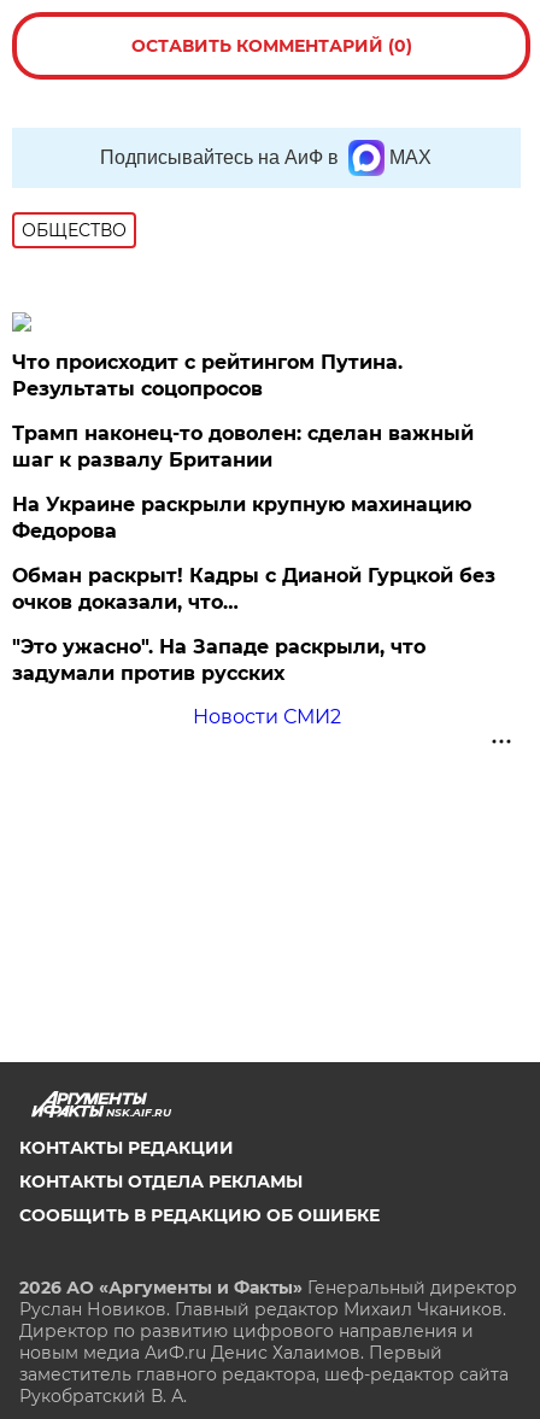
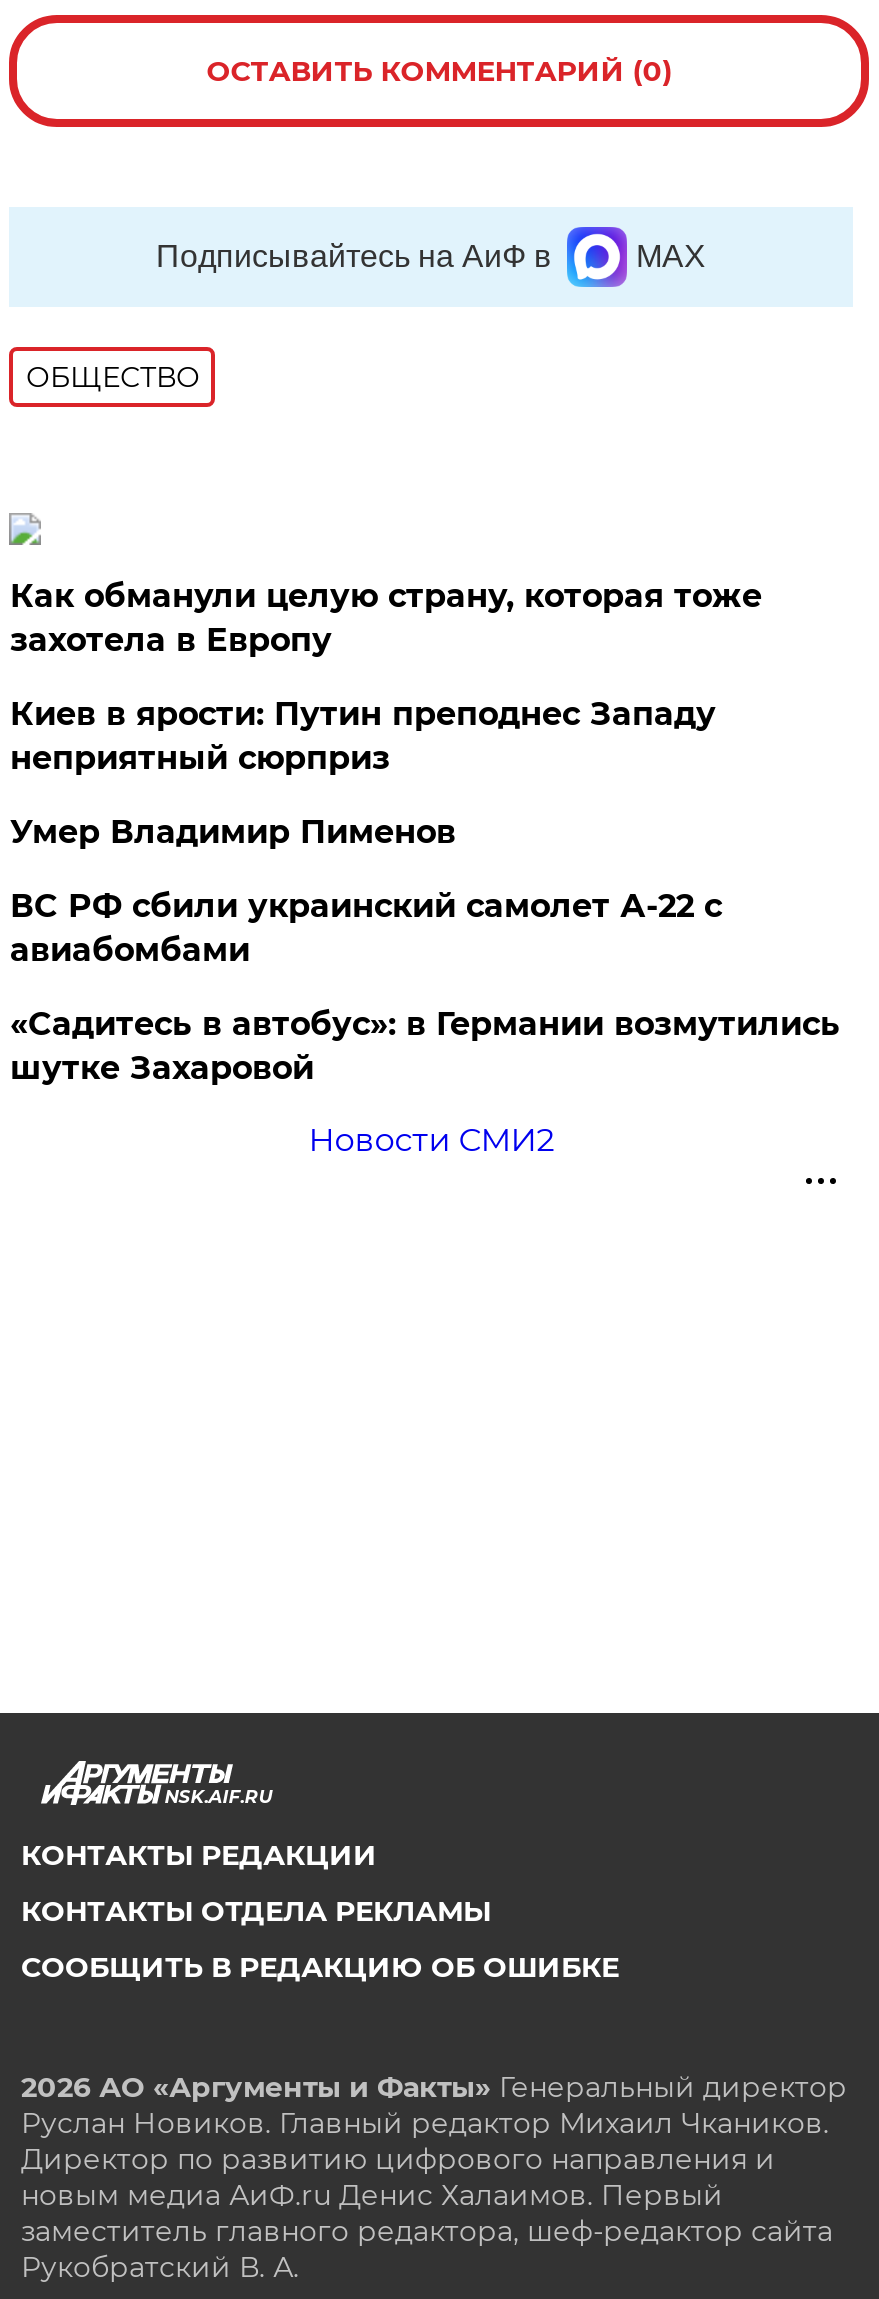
- Что происходит с рейтингом Путина.
- Результаты соцопросов
+ Как обманули целую страну, которая тоже
+ захотела в Европу

- Трамп наконец-то доволен: сделан важный
- шаг к развалу Британии
+ Киев в ярости: Путин преподнес Западу
+ неприятный сюрприз

- На Украине раскрыли крупную махинацию
- Федорова
+ Умер Владимир Пименов

- Обман раскрыт! Кадры с Дианой Гурцкой без
- очков доказали, что…
+ ВС РФ сбили украинский самолет А-22 с
+ авиабомбами

- "Это ужасно". На Западе раскрыли, что
- задумали против русских
+ «Садитесь в автобус»: в Германии возмутились
+ шутке Захаровой
